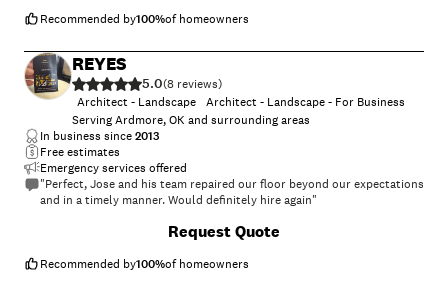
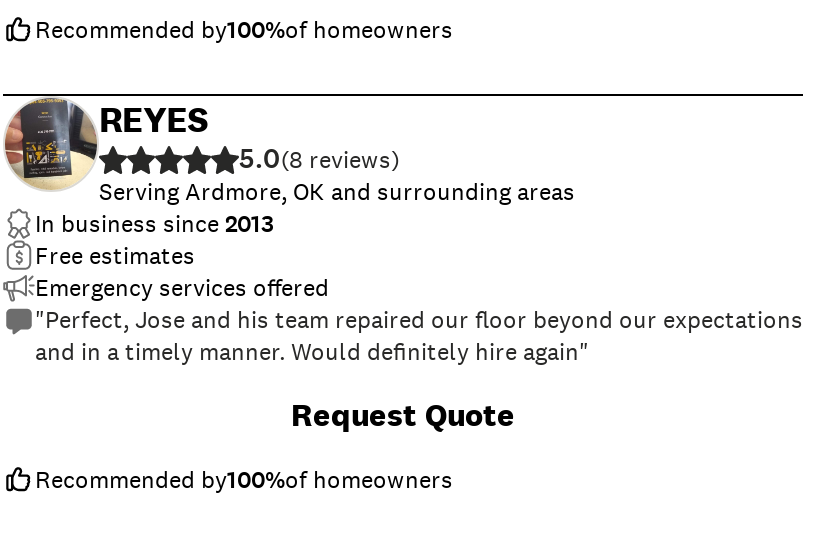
- Architect - Landscape
- Architect - Landscape - For Business
